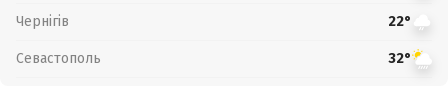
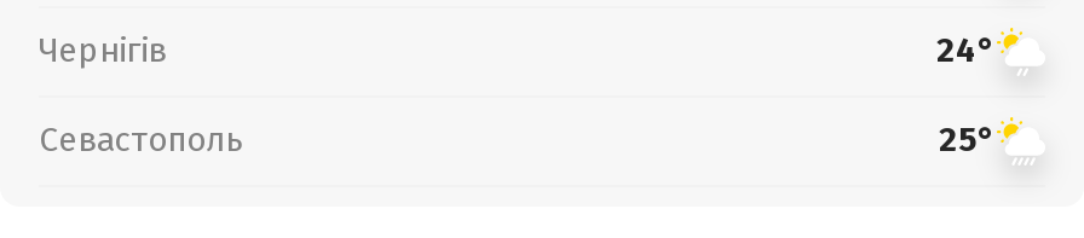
- 22°
+ 24°

- 32°
+ 25°
